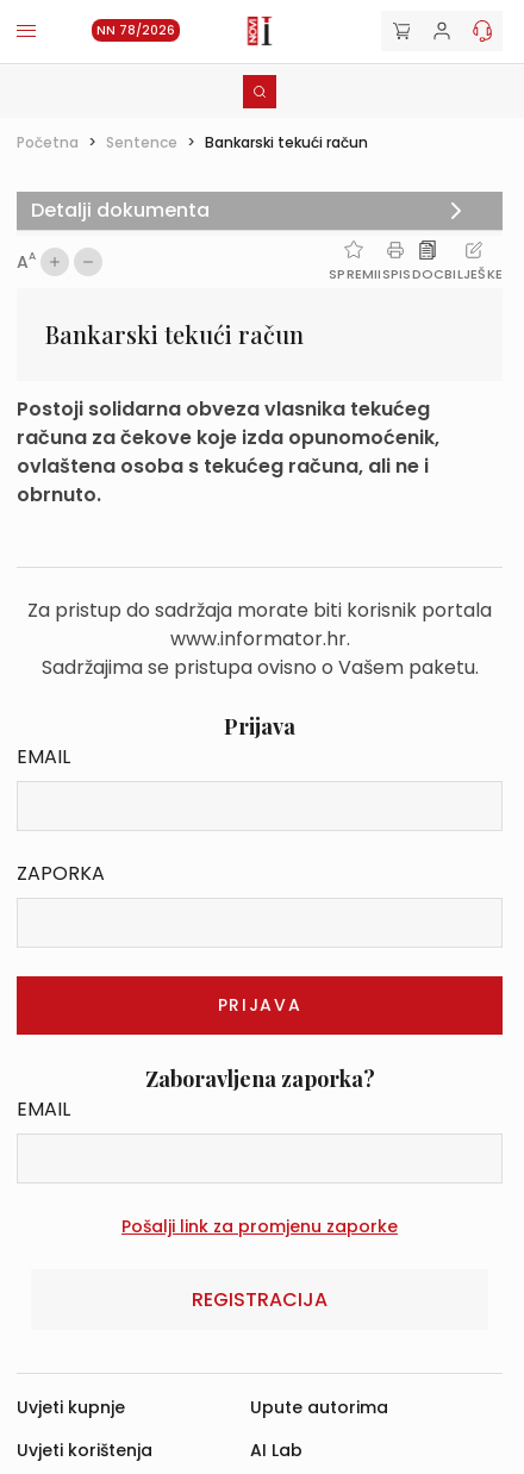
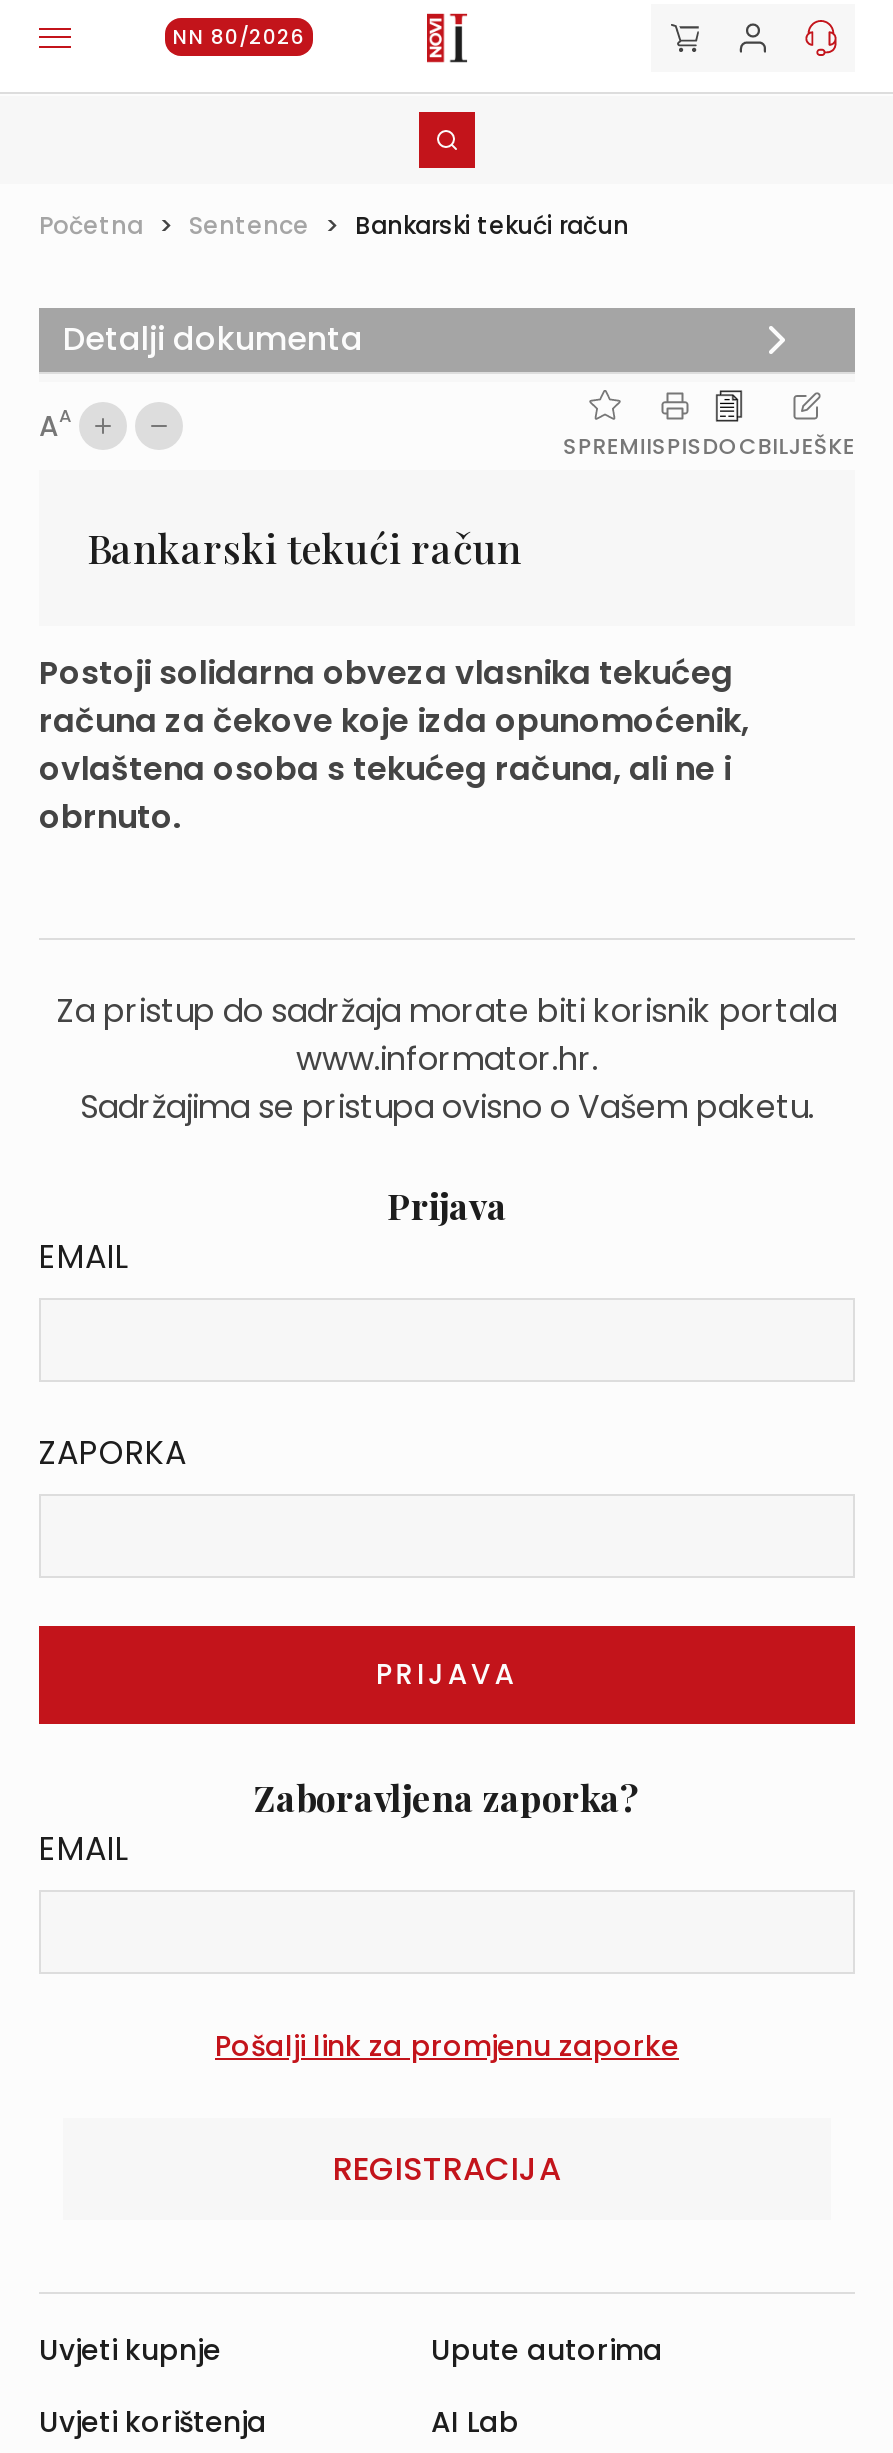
- NN 78/2026
+ NN 80/2026
